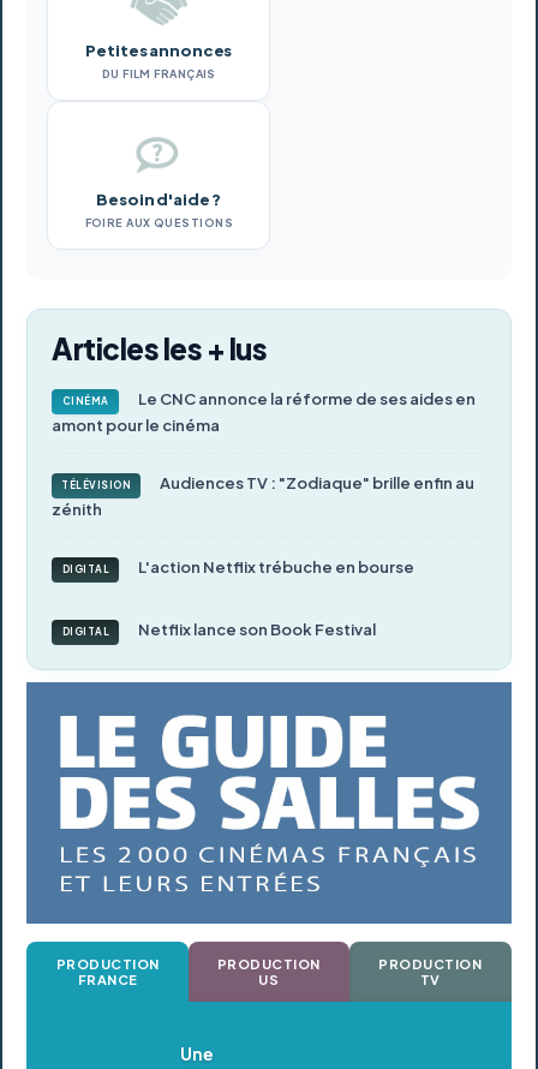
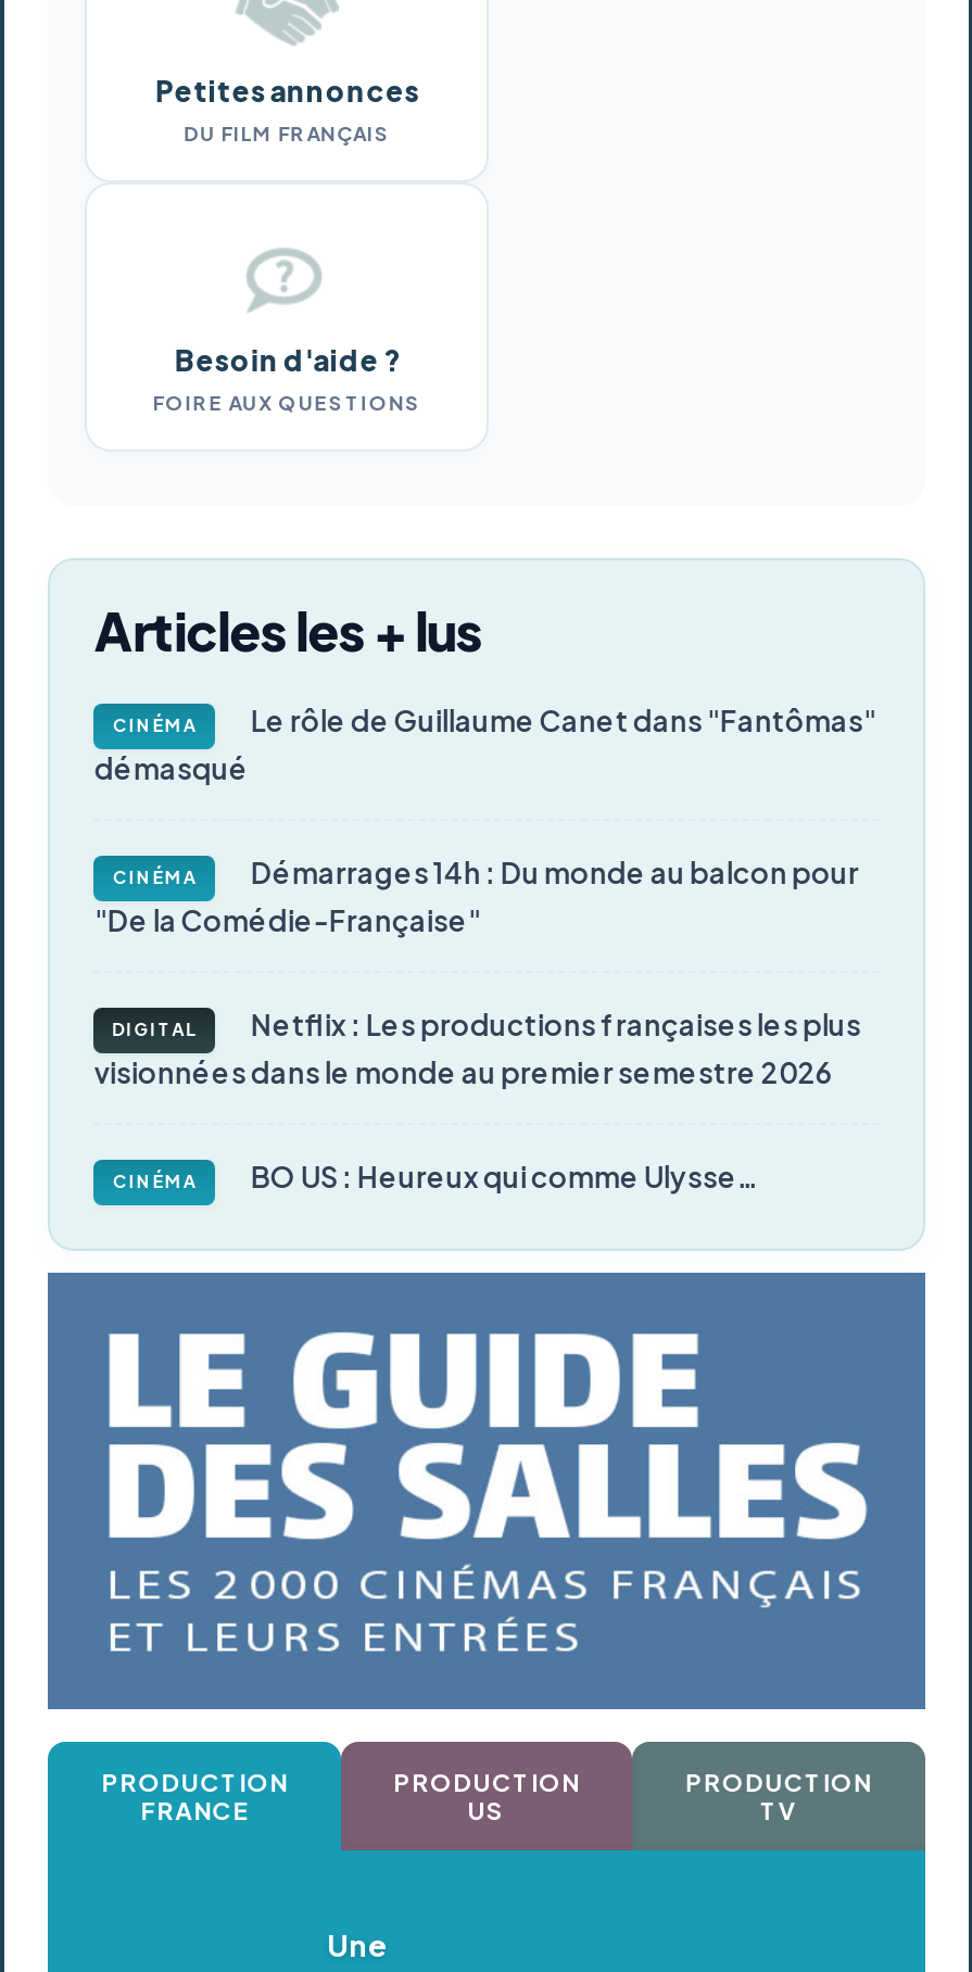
- Le CNC annonce la réforme de ses aides en
- amont pour le cinéma
+ Le rôle de Guillaume Canet dans "Fantômas"
+ démasqué

- TÉLÉVISION
- Audiences TV : "Zodiaque" brille enfin au
- zénith
+ CINÉMA
+ Démarrages 14h : Du monde au balcon pour
+ "De la Comédie-Française"

- L'action Netflix trébuche en bourse
+ Netflix : Les productions françaises les plus
+ visionnées dans le monde au premier semestre 2026

- DIGITAL
- Netflix lance son Book Festival
+ CINÉMA
+ BO US : Heureux qui comme Ulysse…
